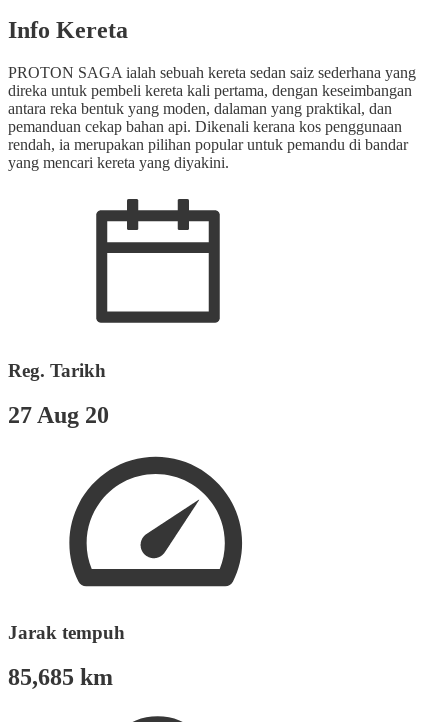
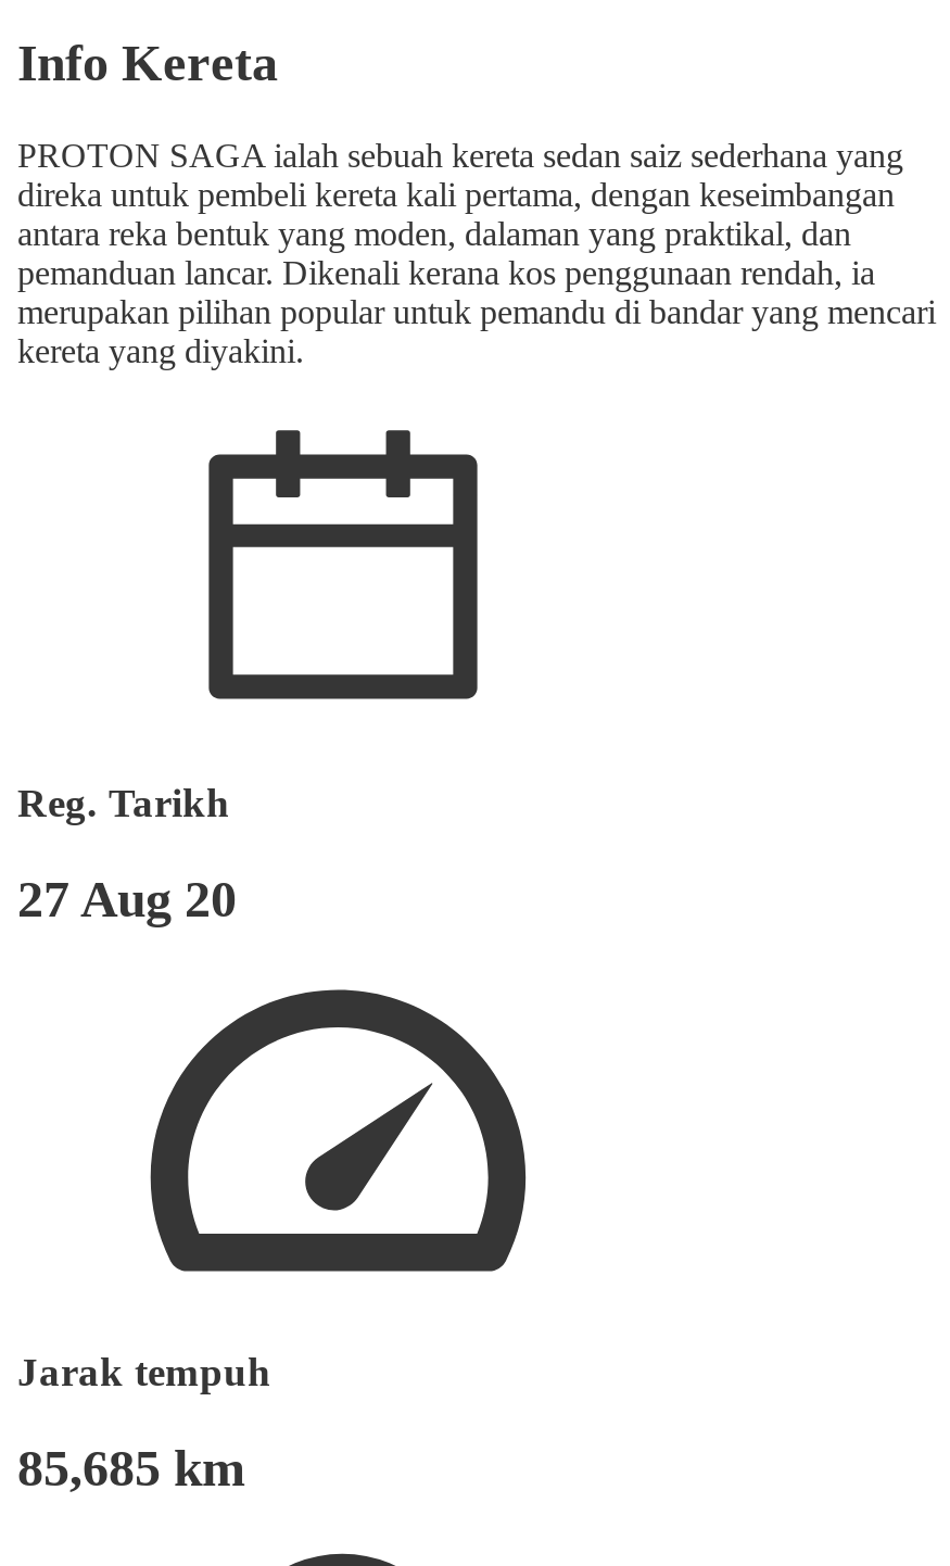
- pemanduan cekap bahan api. Dikenali kerana kos penggunaan
- rendah, ia merupakan pilihan popular untuk pemandu di bandar
- yang mencari kereta yang diyakini.
+ pemanduan lancar. Dikenali kerana kos penggunaan rendah, ia
+ merupakan pilihan popular untuk pemandu di bandar yang mencari
+ kereta yang diyakini.
